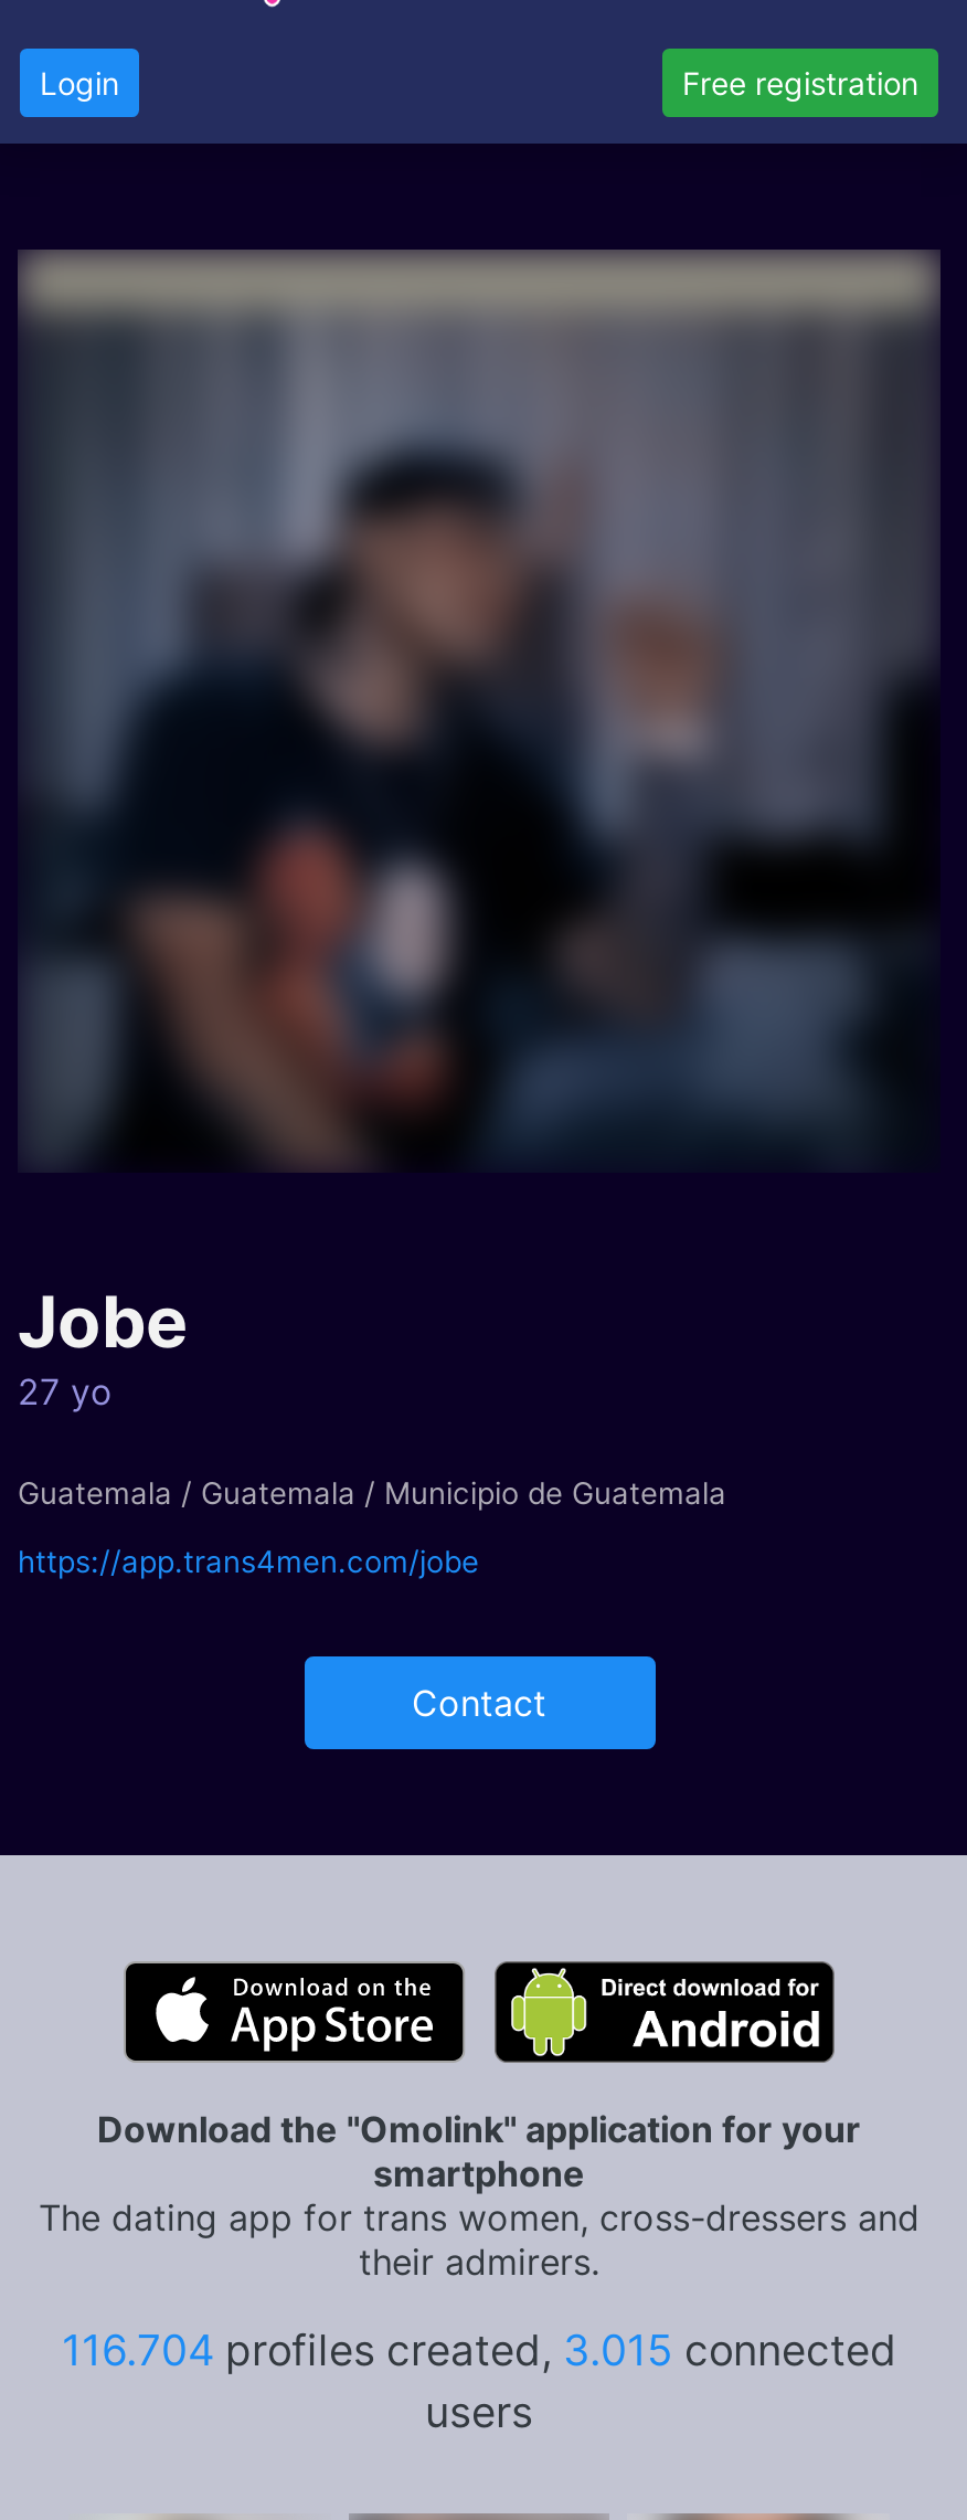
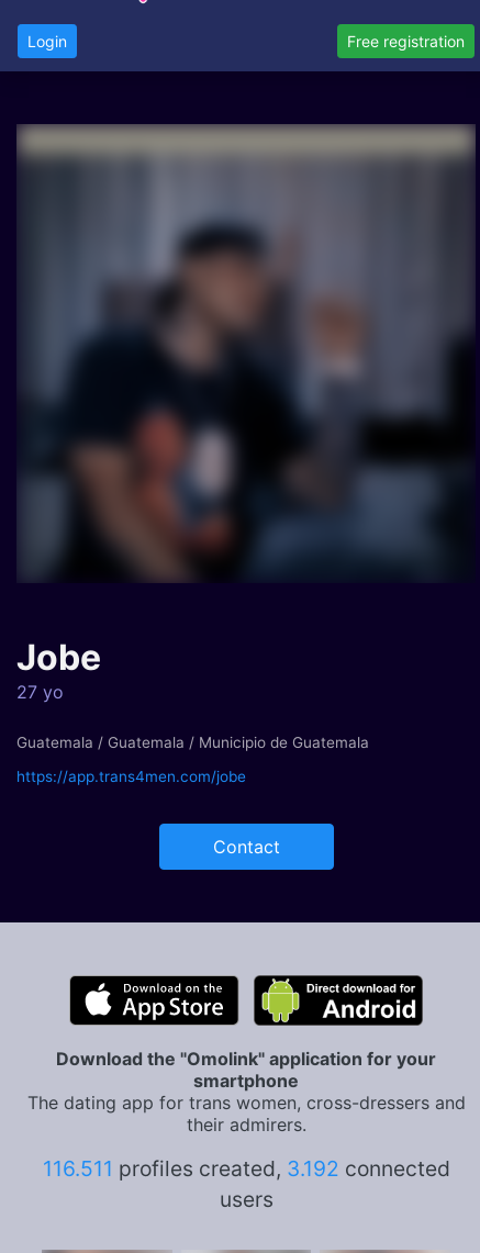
- 116.704 profiles created, 3.015 connected
+ 116.511 profiles created, 3.192 connected
